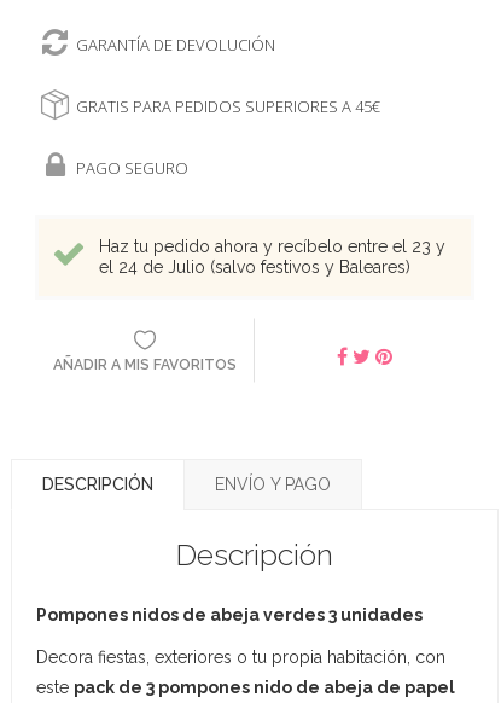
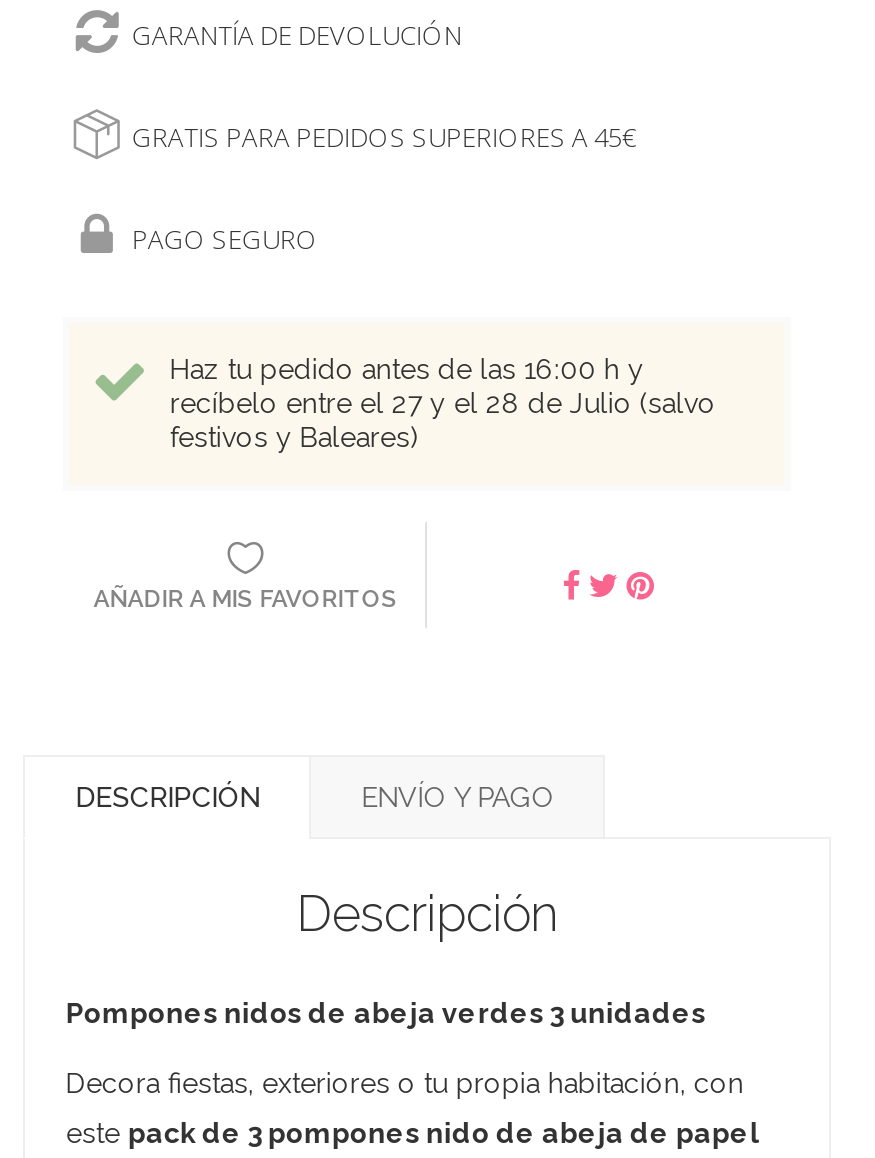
- Haz tu pedido ahora y recíbelo entre el 23 y
- el 24 de Julio (salvo festivos y Baleares)
+ Haz tu pedido antes de las 16:00 h y
+ recíbelo entre el 27 y el 28 de Julio (salvo
+ festivos y Baleares)
